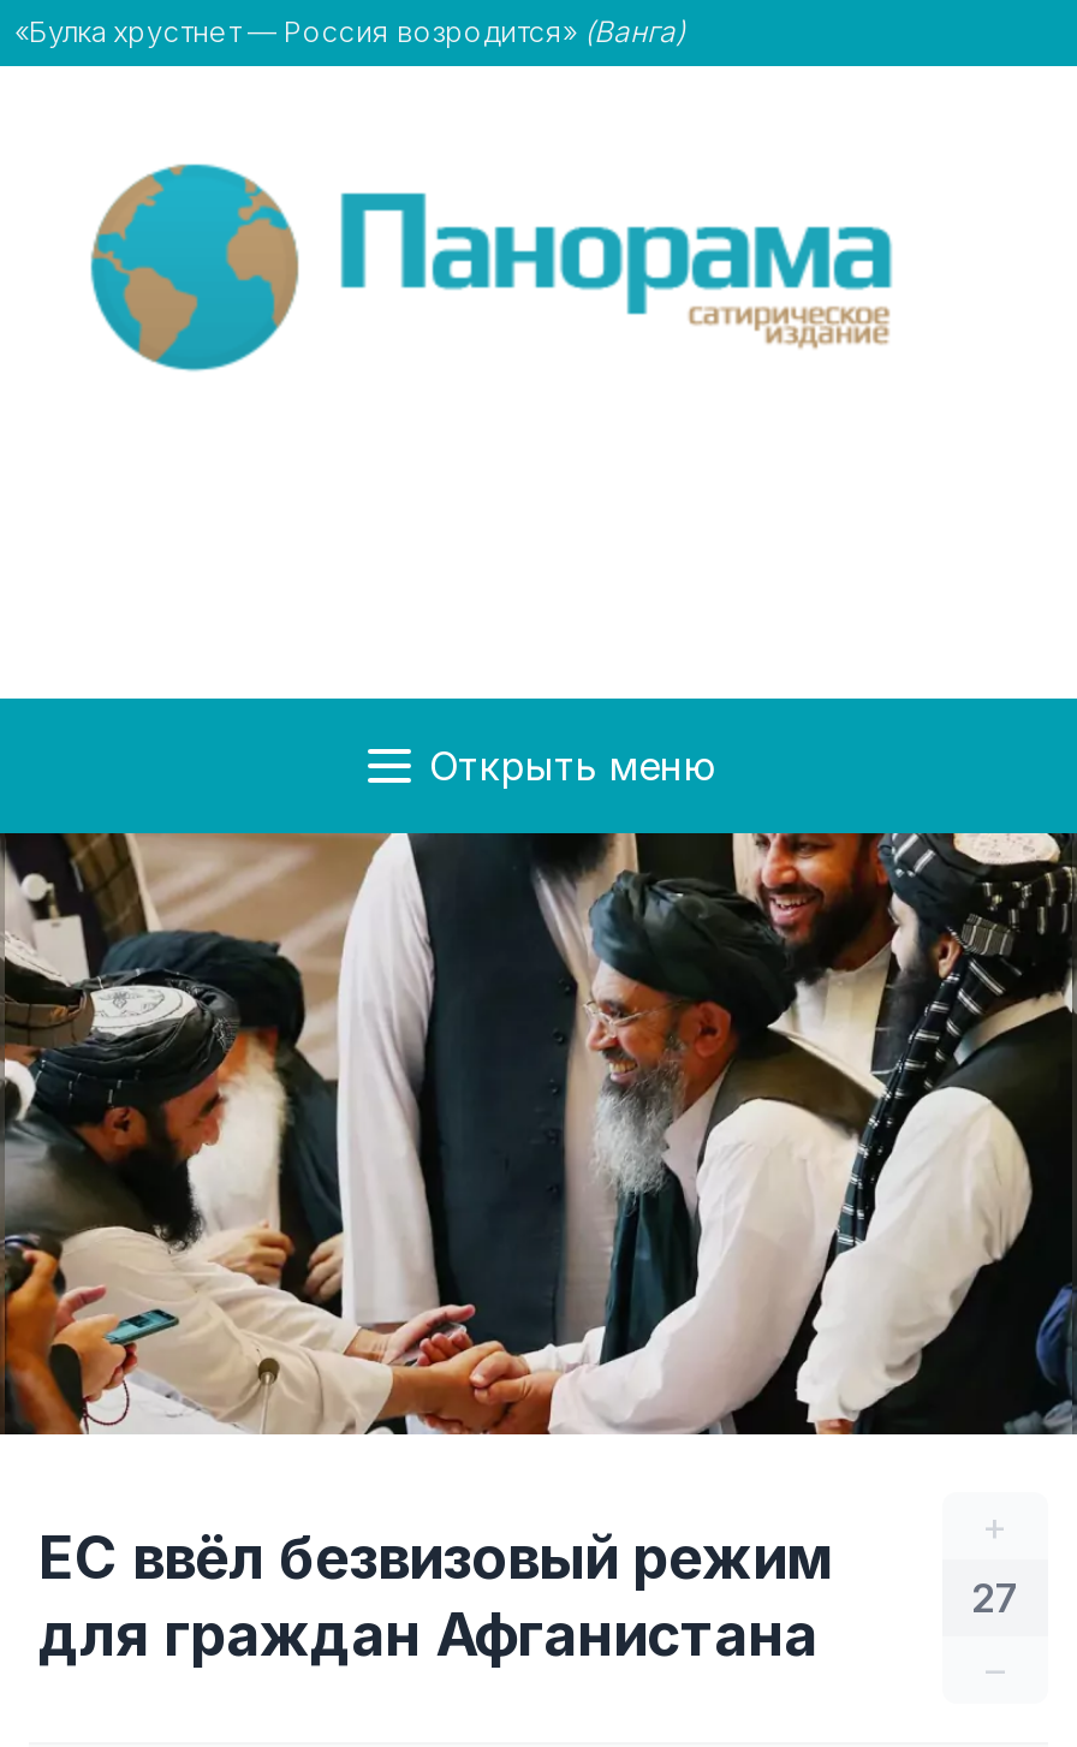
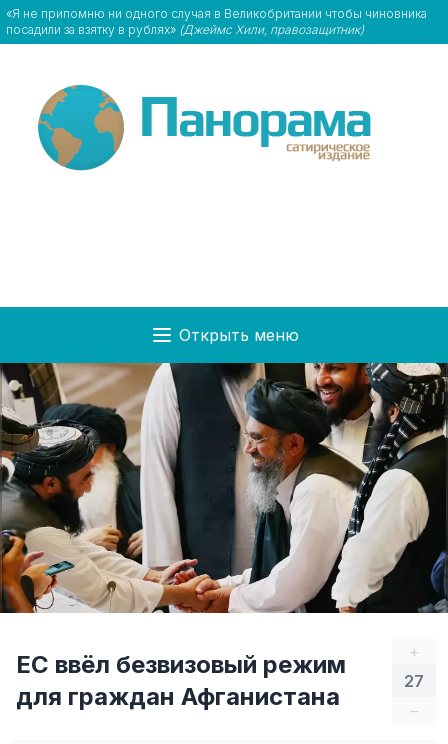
- «Булка хрустнет — Россия возродится» (Ванга)
+ «Я не припомню ни одного случая в Великобритании чтобы чиновника
+ посадили за взятку в рублях» (Джеймс Хили, правозащитник)
